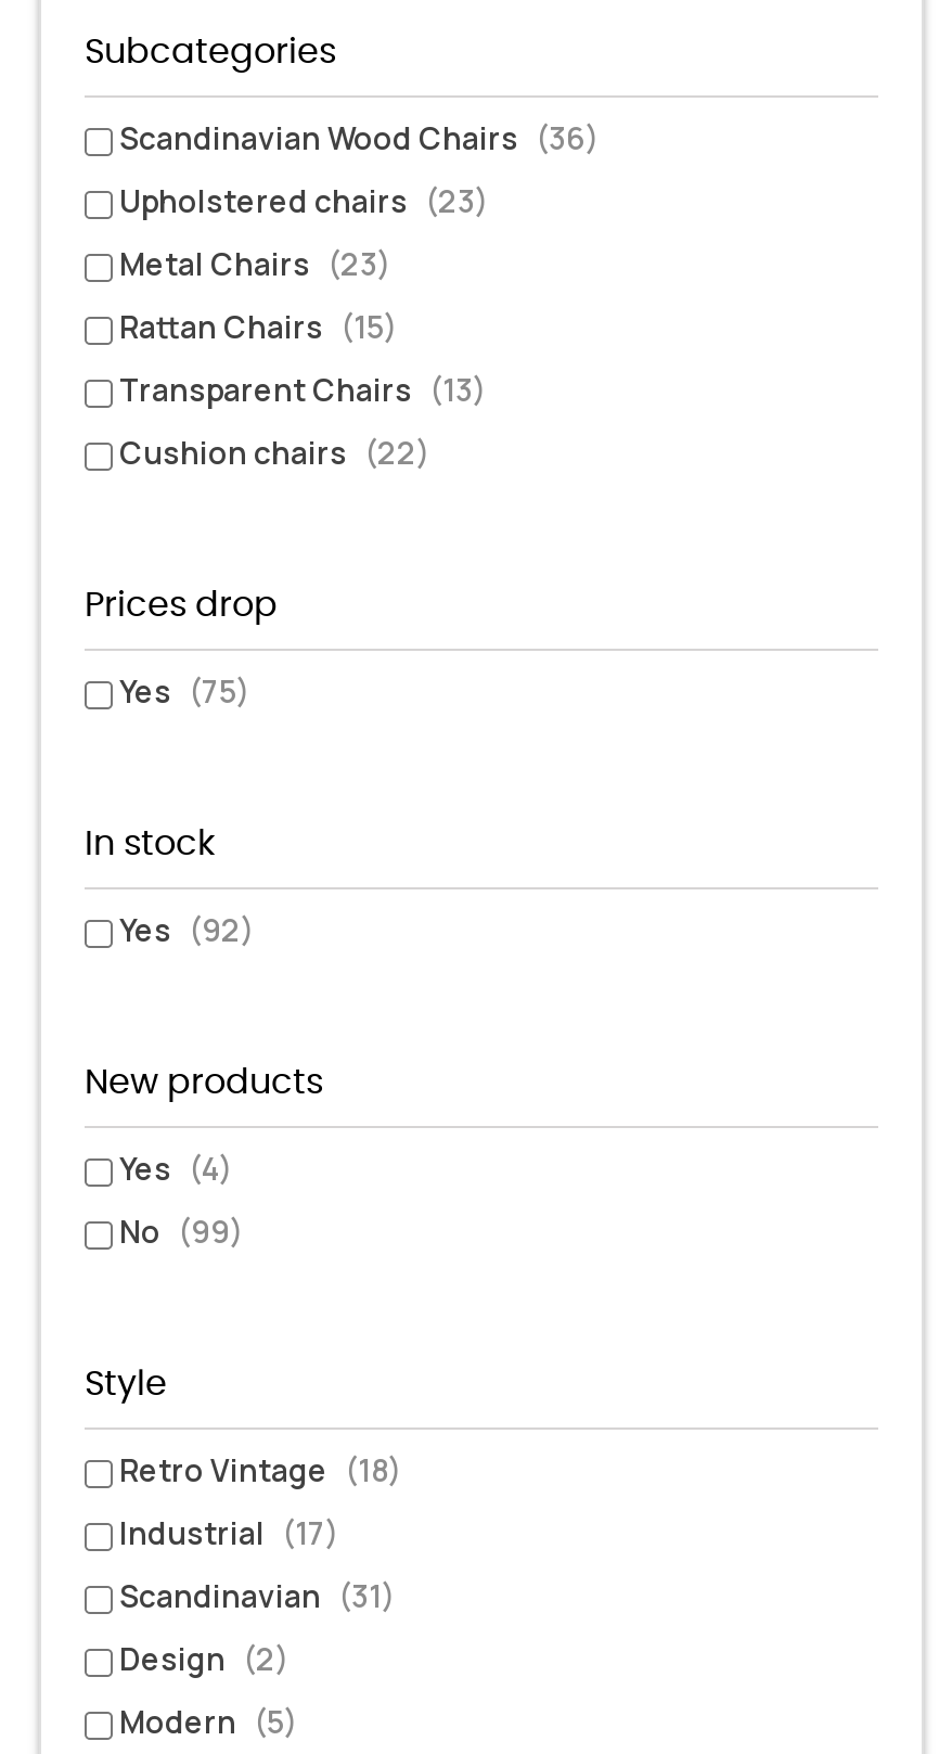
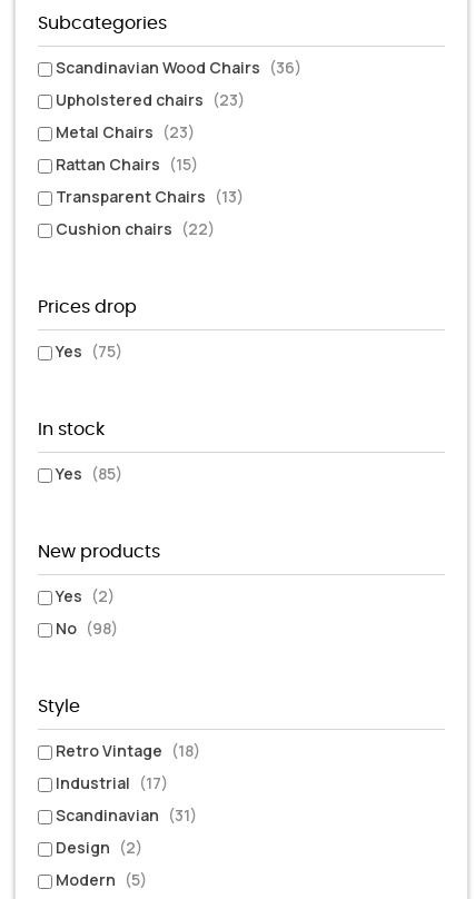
- Yes (92)
+ Yes (85)

- Yes (4)
+ Yes (2)

- No (99)
+ No (98)
